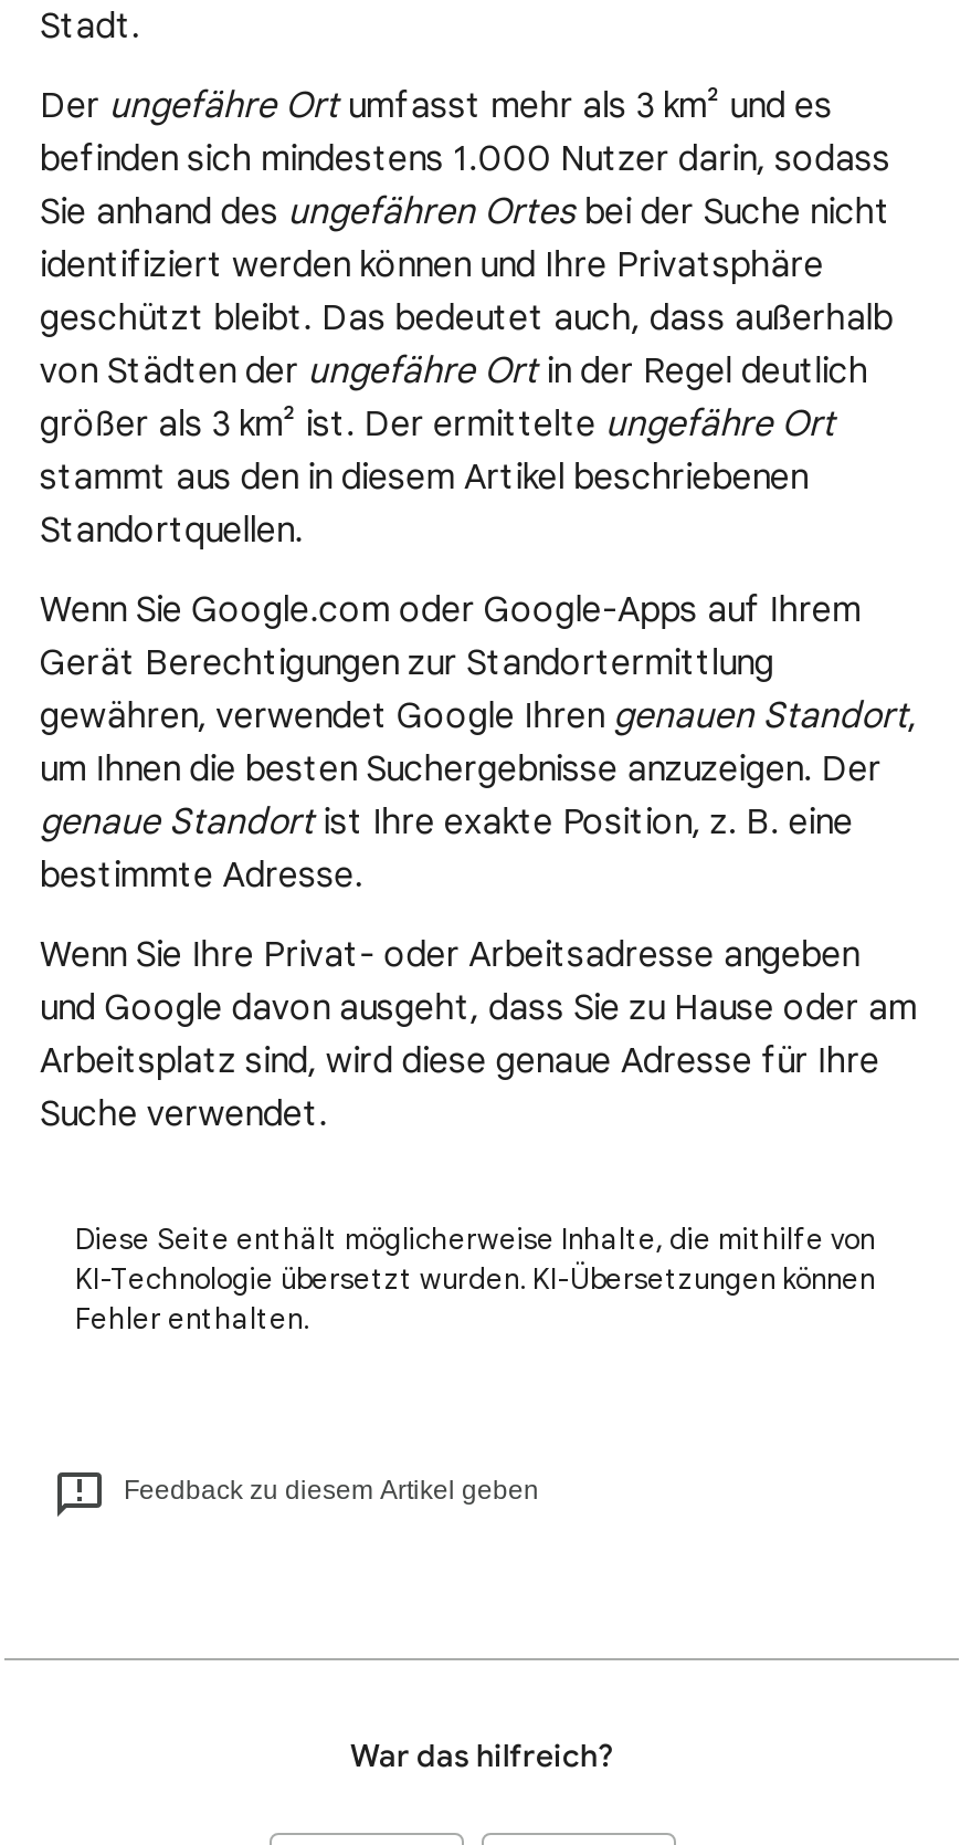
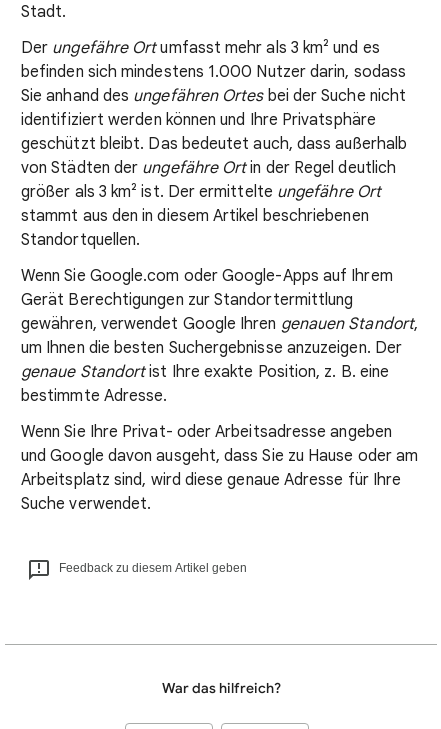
- Diese Seite enthält möglicherweise Inhalte, die mithilfe von
- KI-Technologie übersetzt wurden. KI-Übersetzungen können
- Fehler enthalten.
